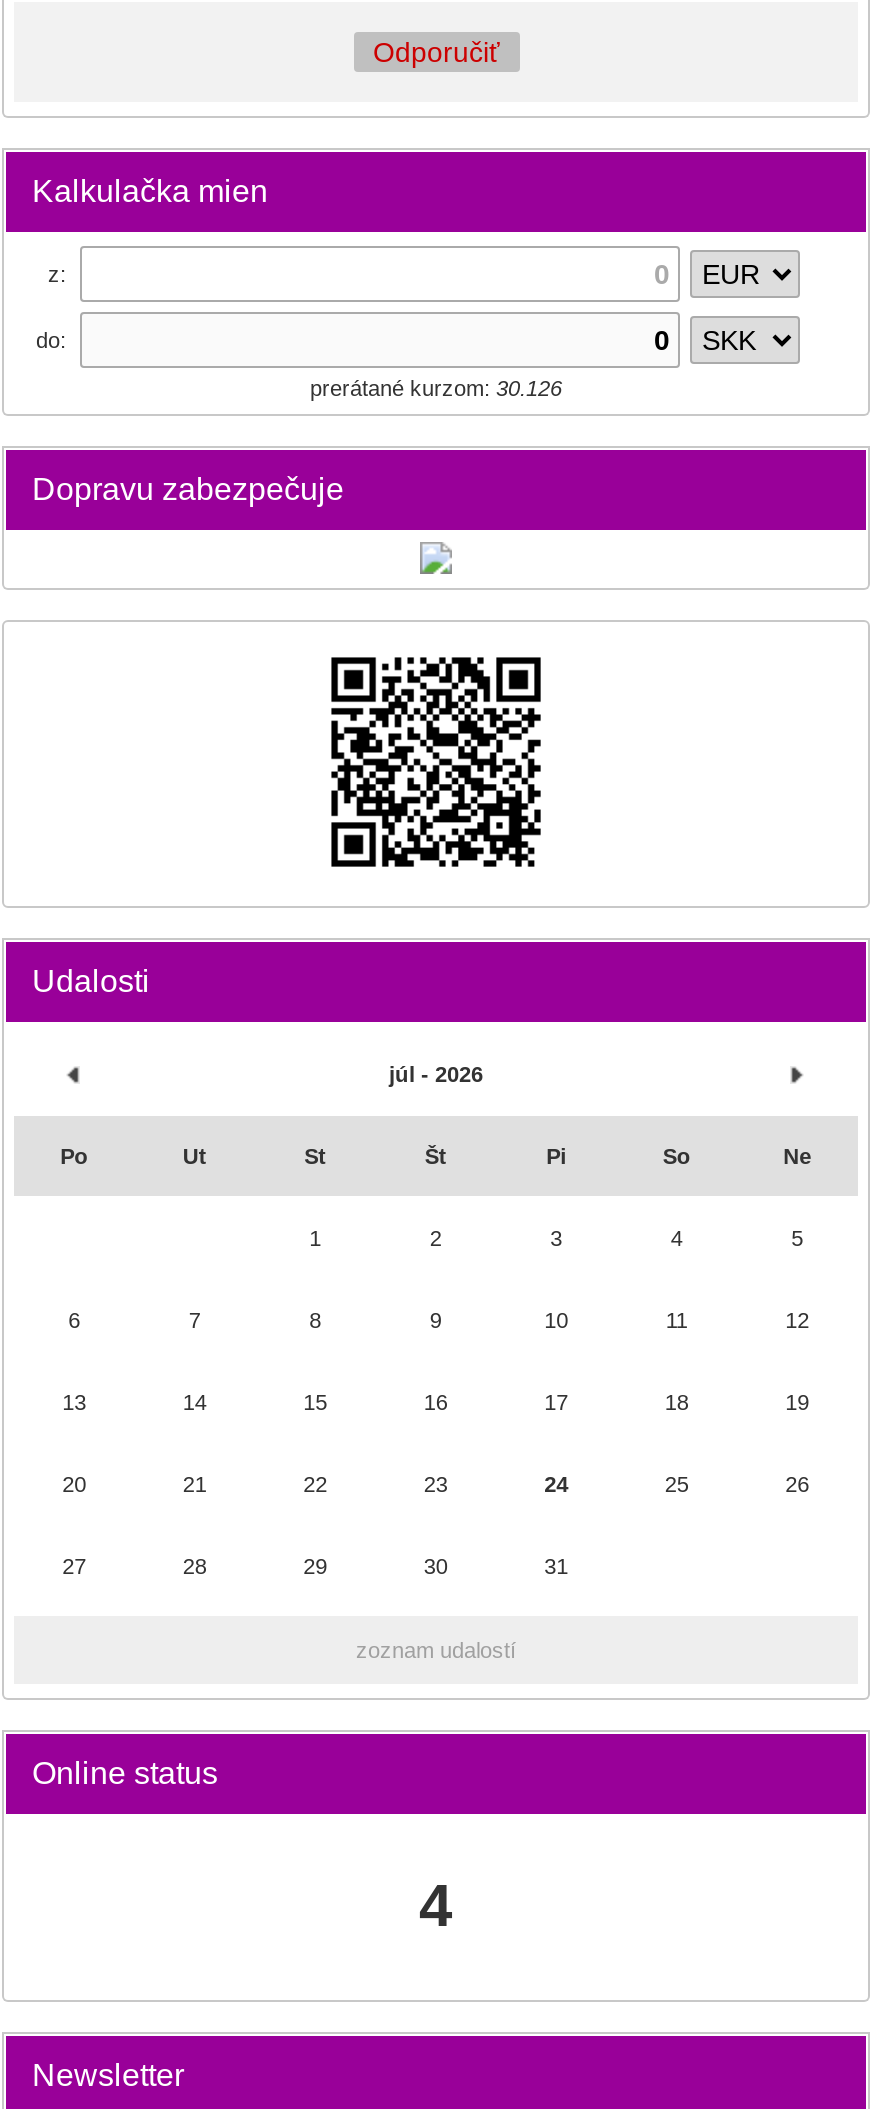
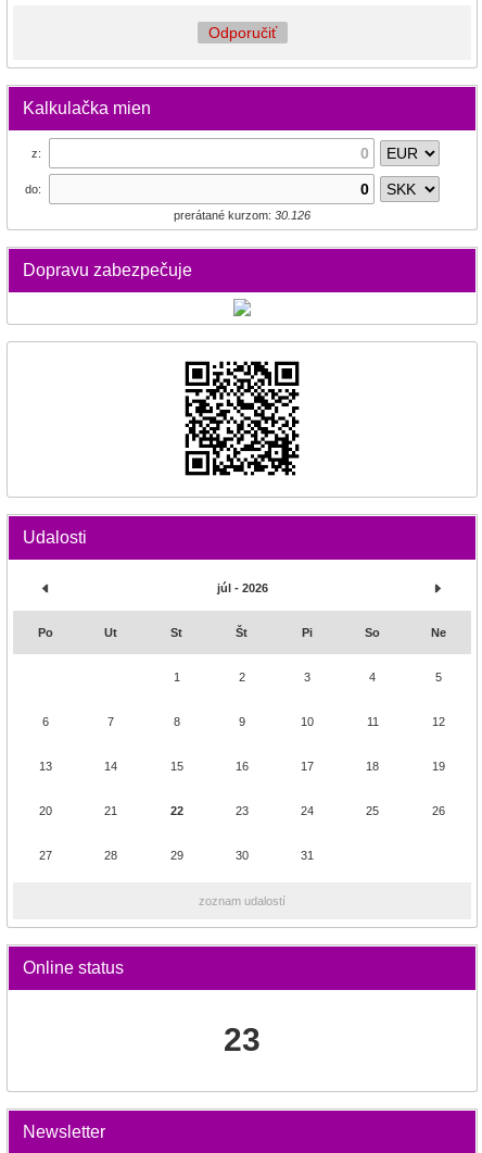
- 4
+ 23
